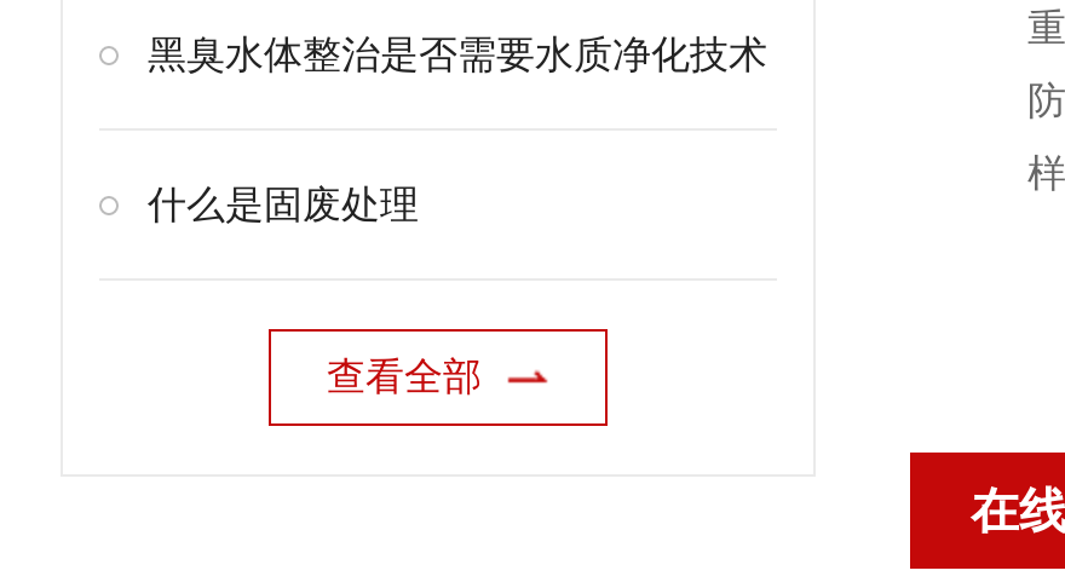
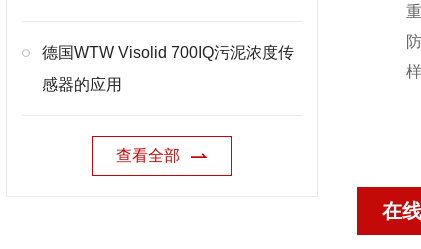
- 黑臭水体整治是否需要水质净化技术
+ 德国WTW Visolid 700IQ污泥浓度传

- 什么是固废处理
+ 感器的应用
